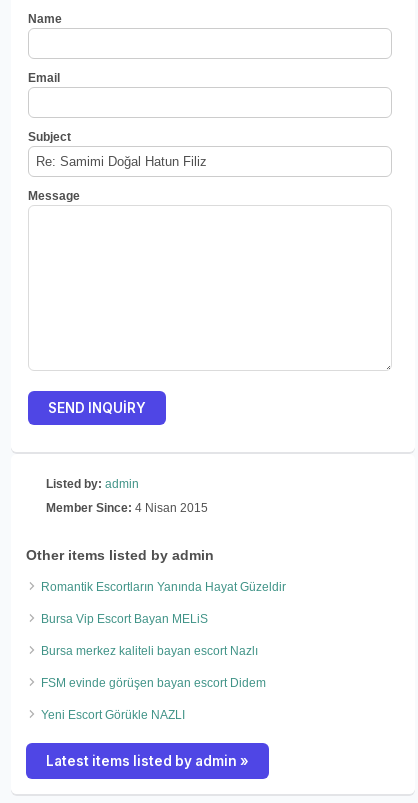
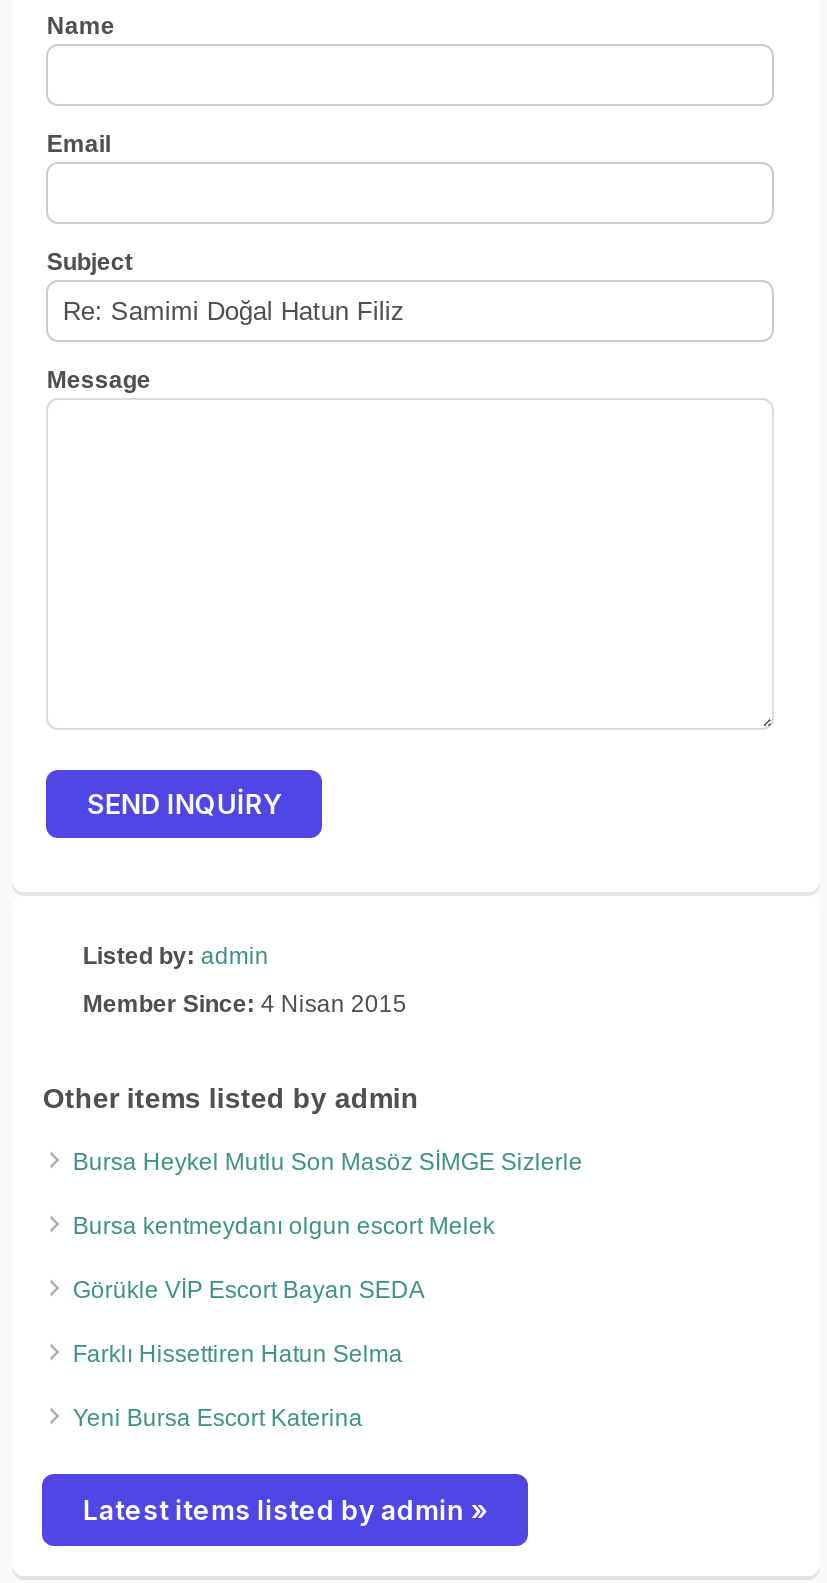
- Romantik Escortların Yanında Hayat Güzeldir
+ Bursa Heykel Mutlu Son Masöz SİMGE Sizlerle

- Bursa Vip Escort Bayan MELiS
+ Bursa kentmeydanı olgun escort Melek

- Bursa merkez kaliteli bayan escort Nazlı
+ Görükle VİP Escort Bayan SEDA

- FSM evinde görüşen bayan escort Didem
+ Farklı Hissettiren Hatun Selma

- Yeni Escort Görükle NAZLI
+ Yeni Bursa Escort Katerina
